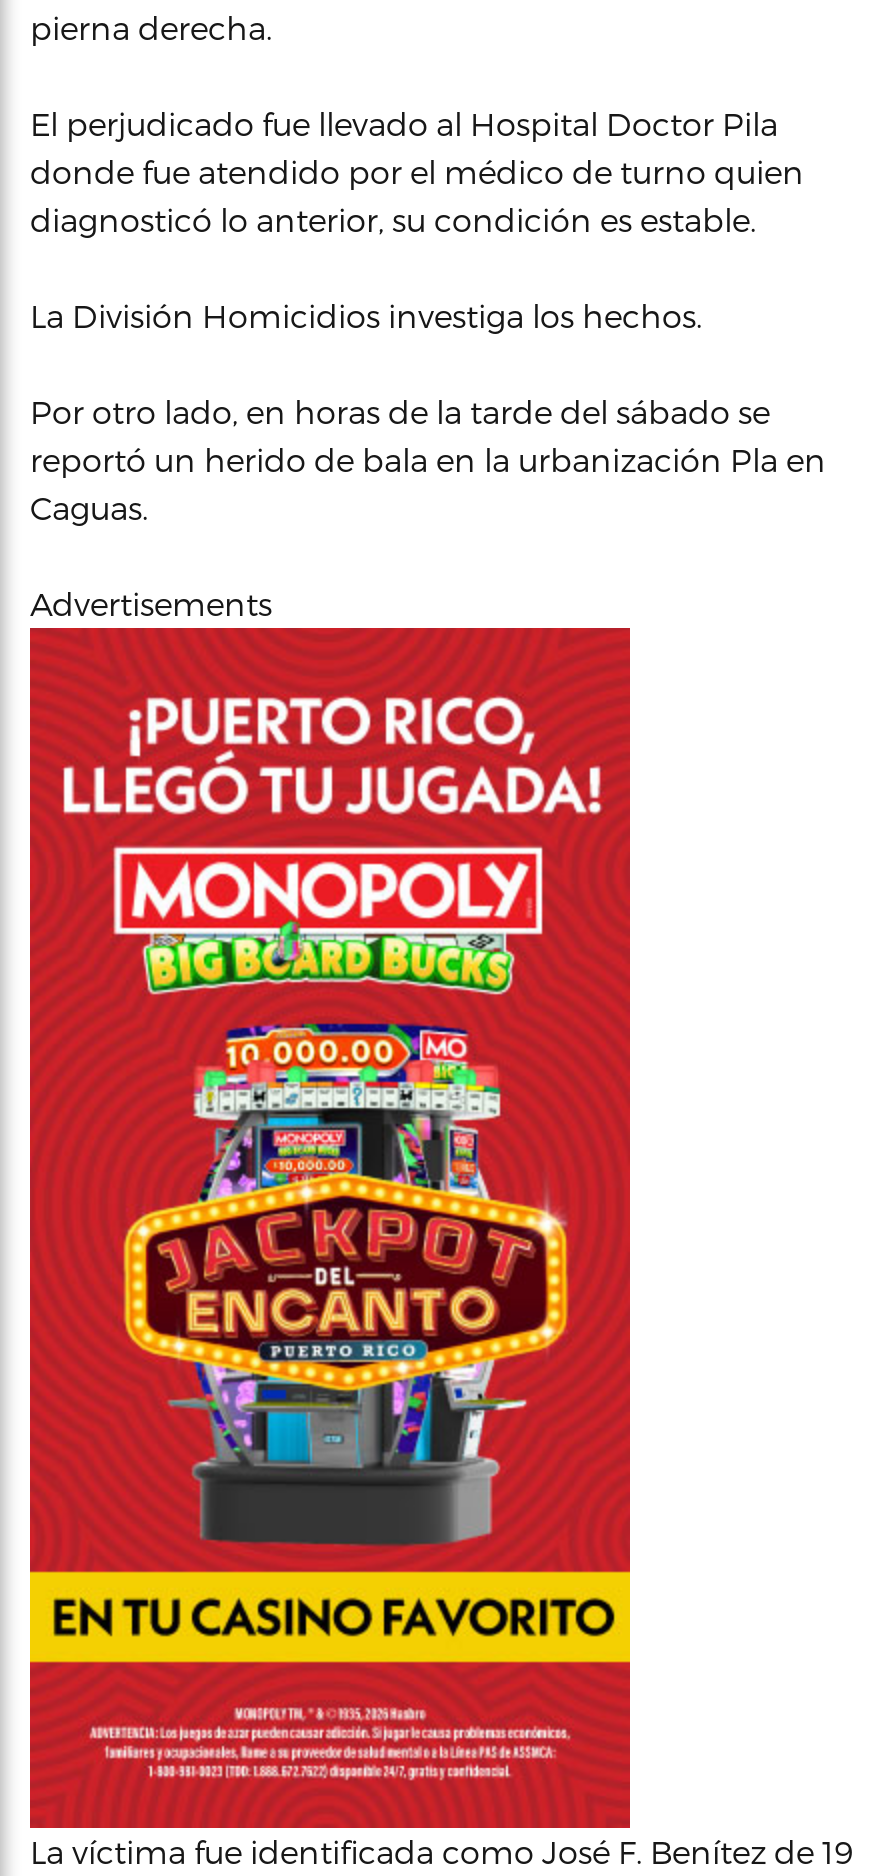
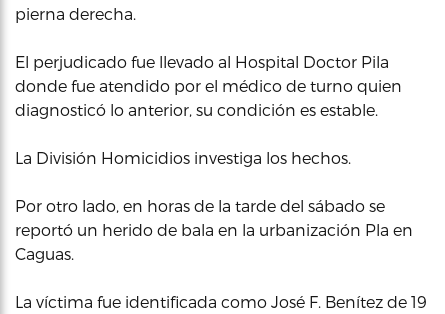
- Advertisements

- [image]
